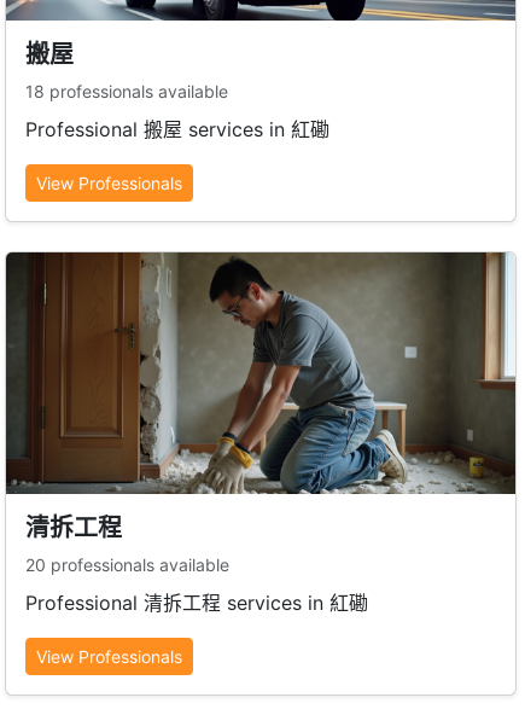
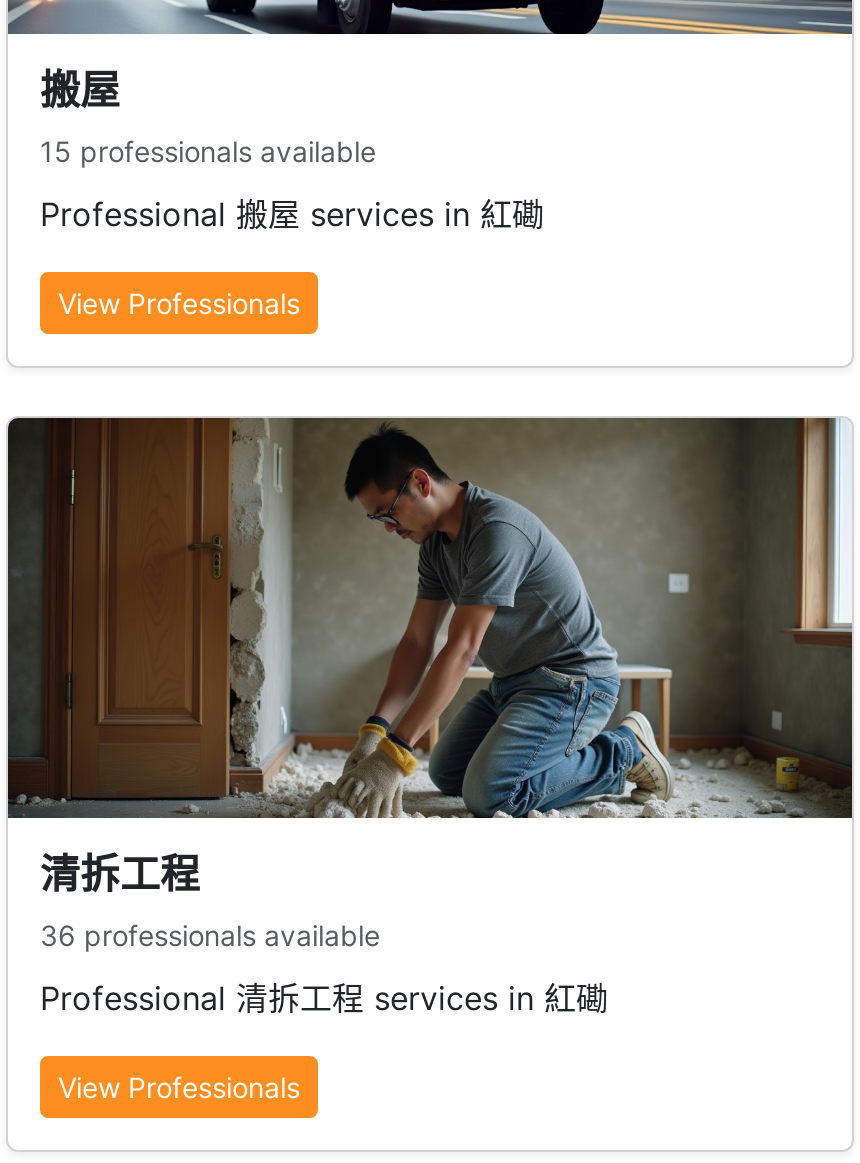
- 18 professionals available
+ 15 professionals available

- 20 professionals available
+ 36 professionals available
